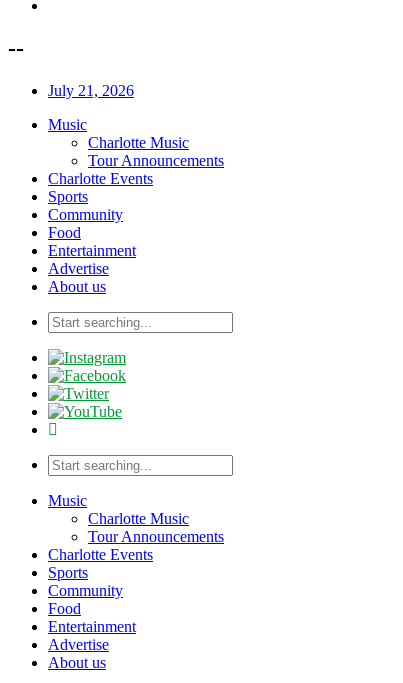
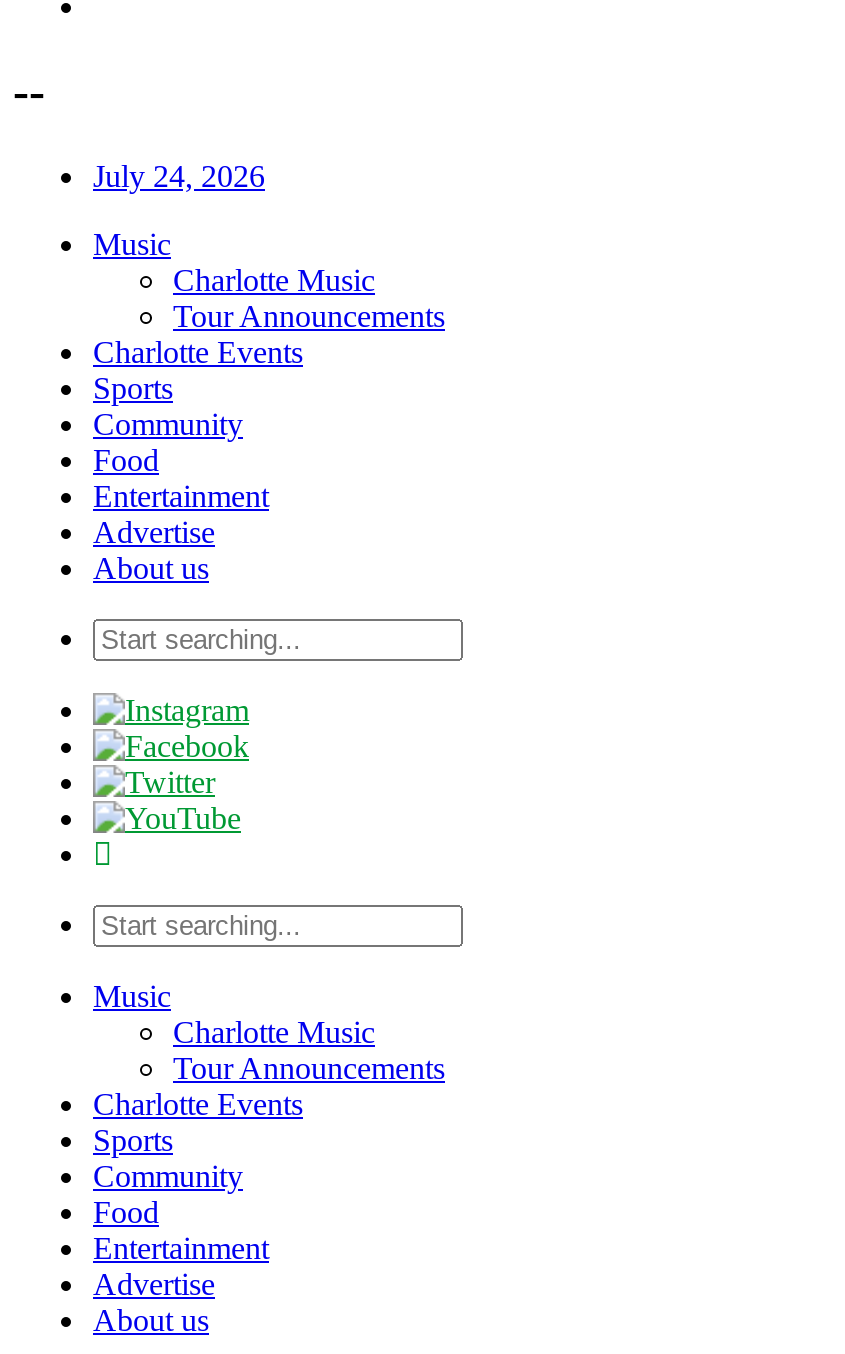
- July 21, 2026
+ July 24, 2026
